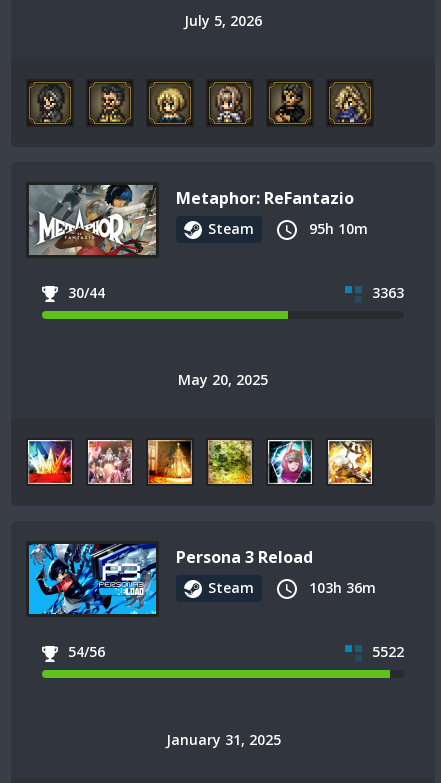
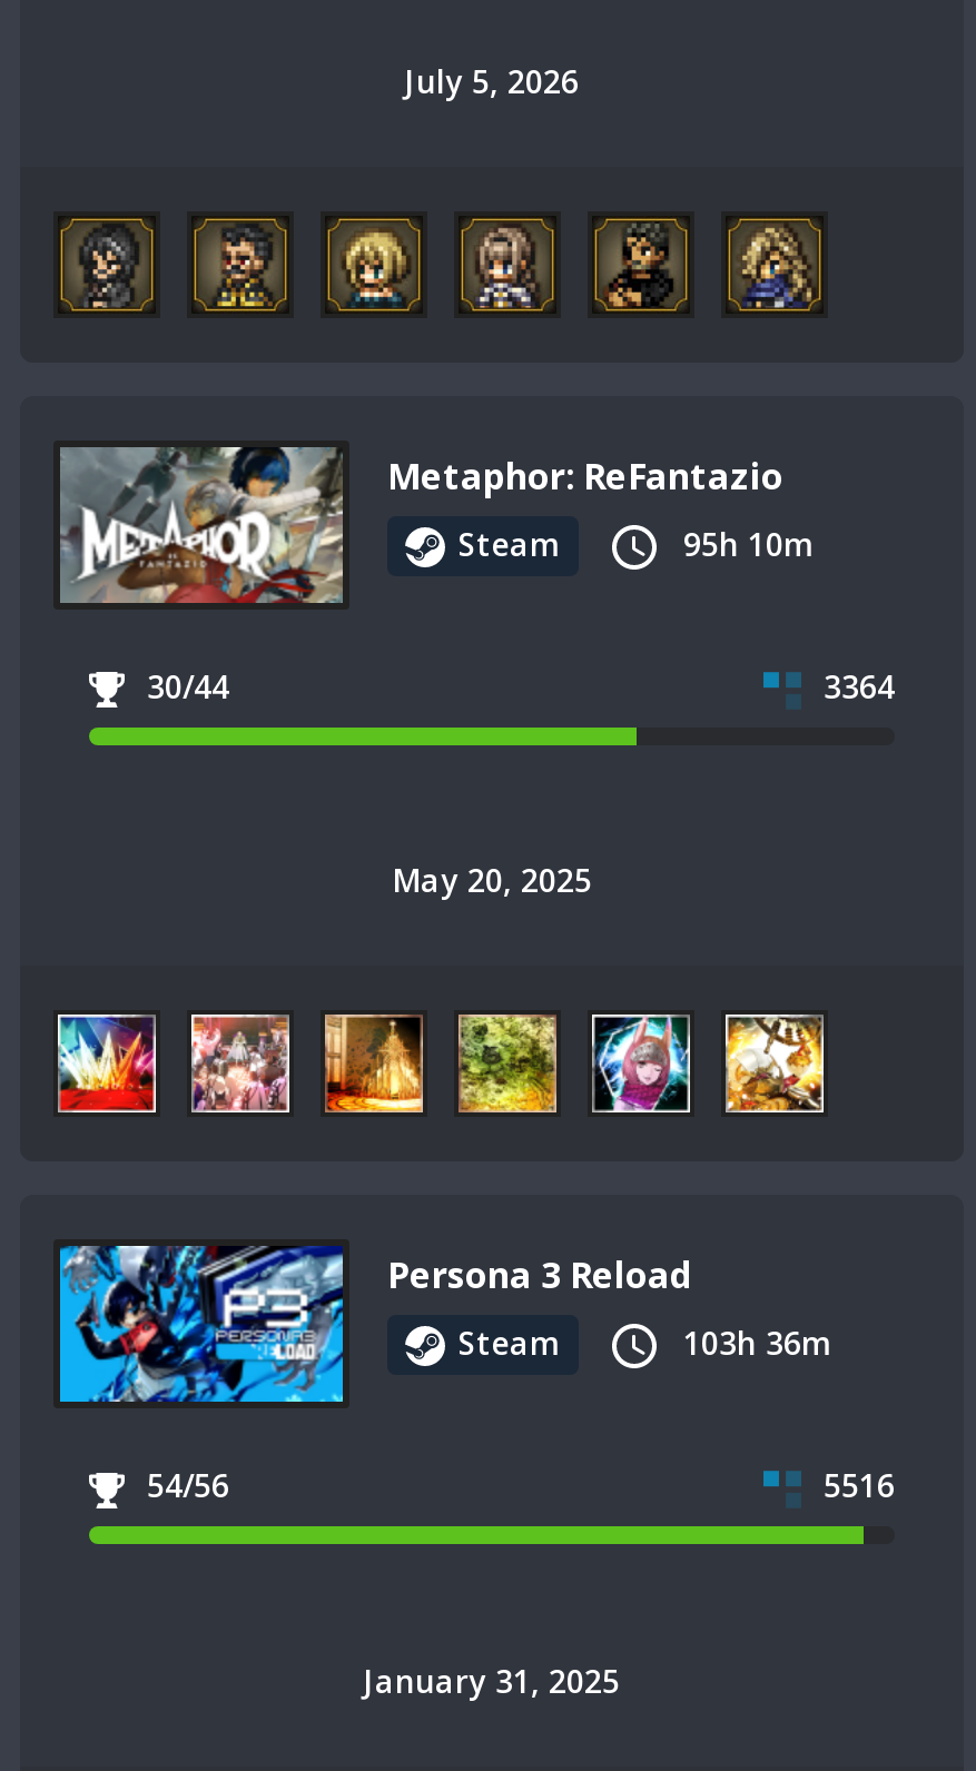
- 3363
+ 3364

- 5522
+ 5516
